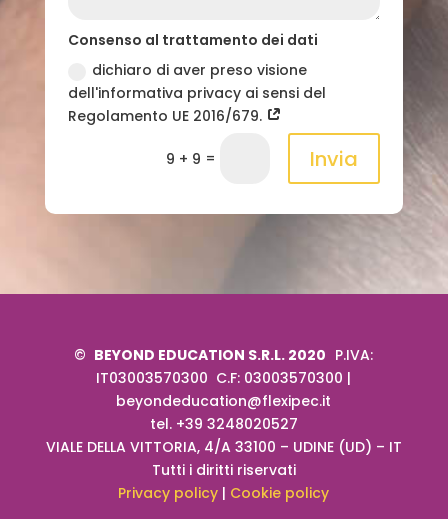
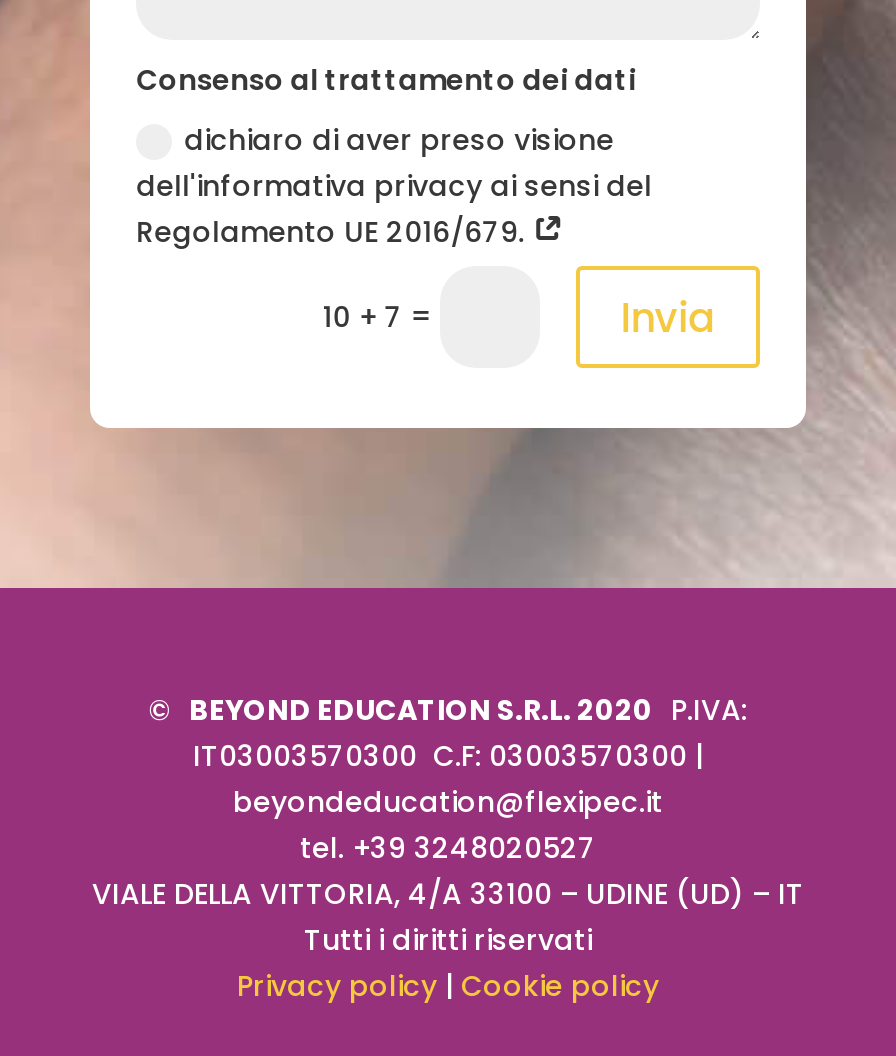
- 9 + 9 =
+ 10 + 7 =
